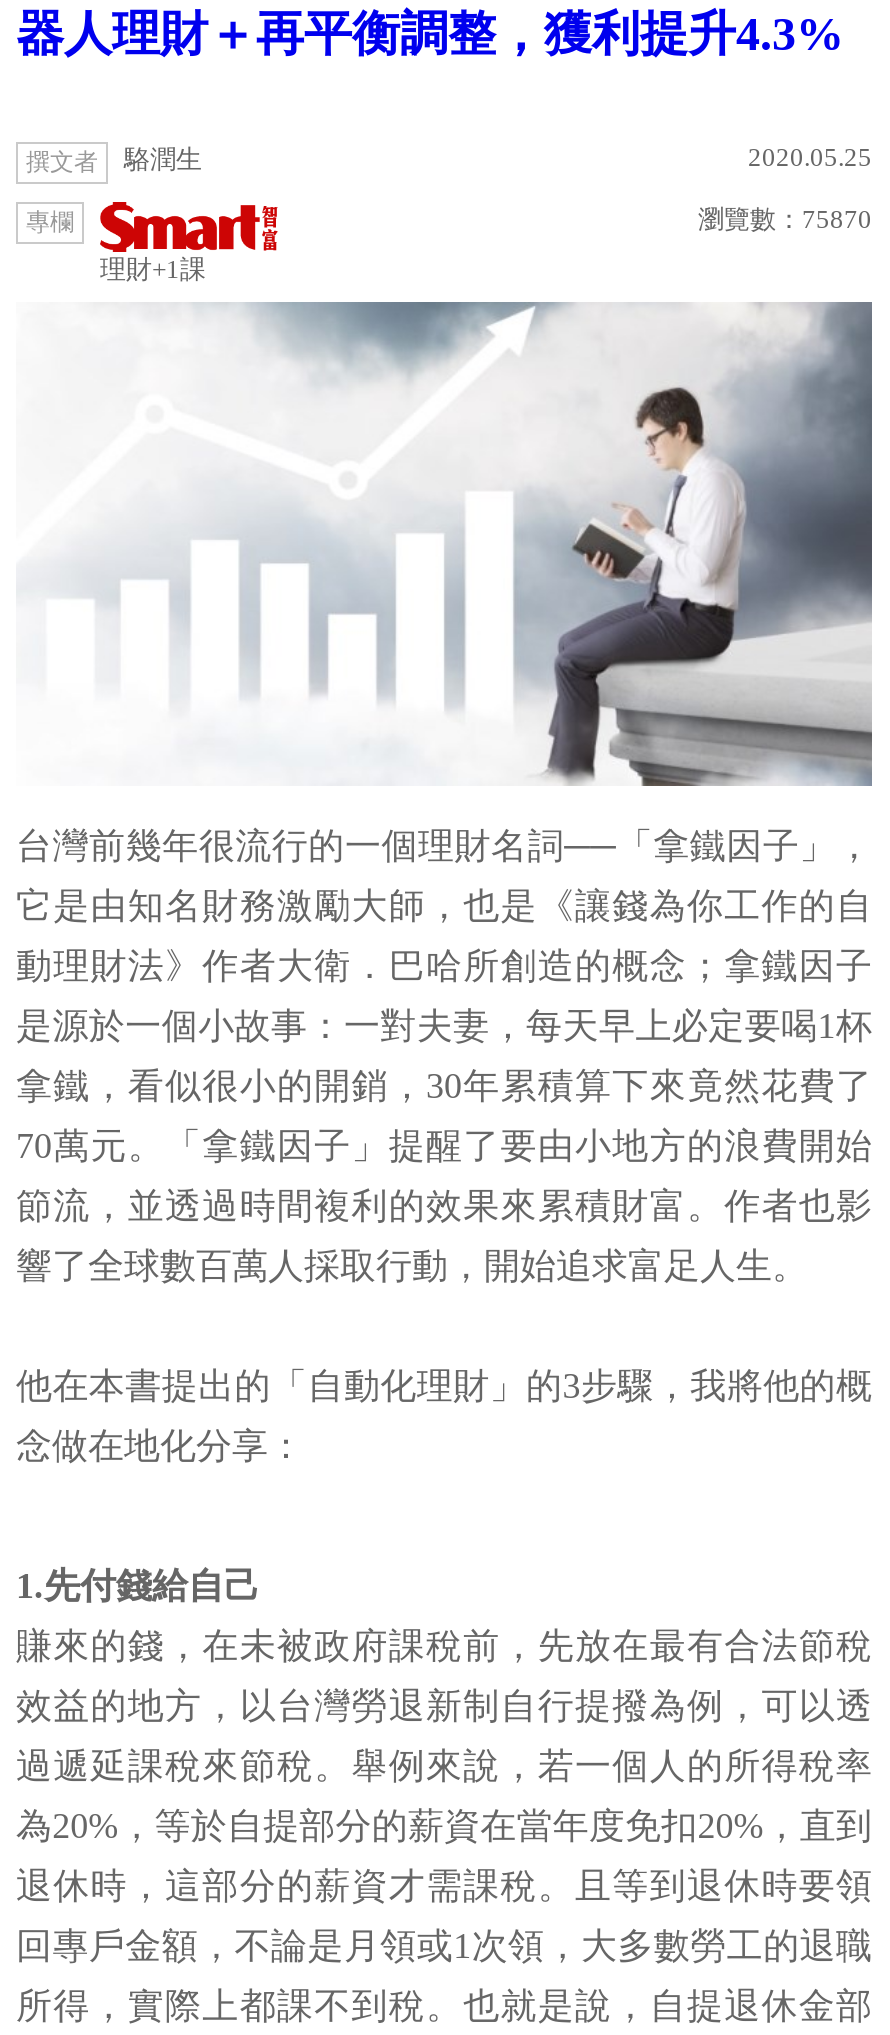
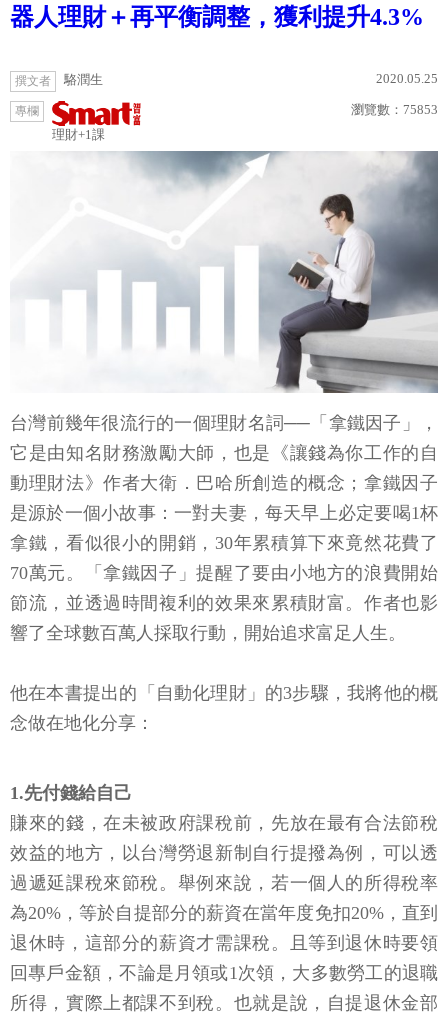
- 瀏覽數：75870
+ 瀏覽數：75853
